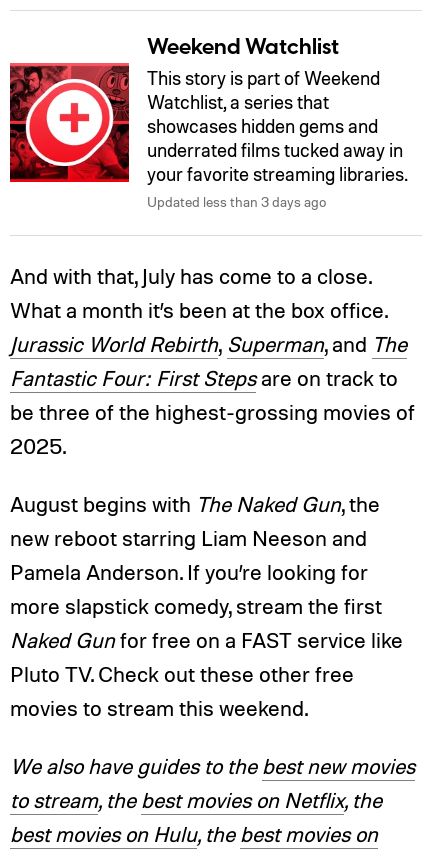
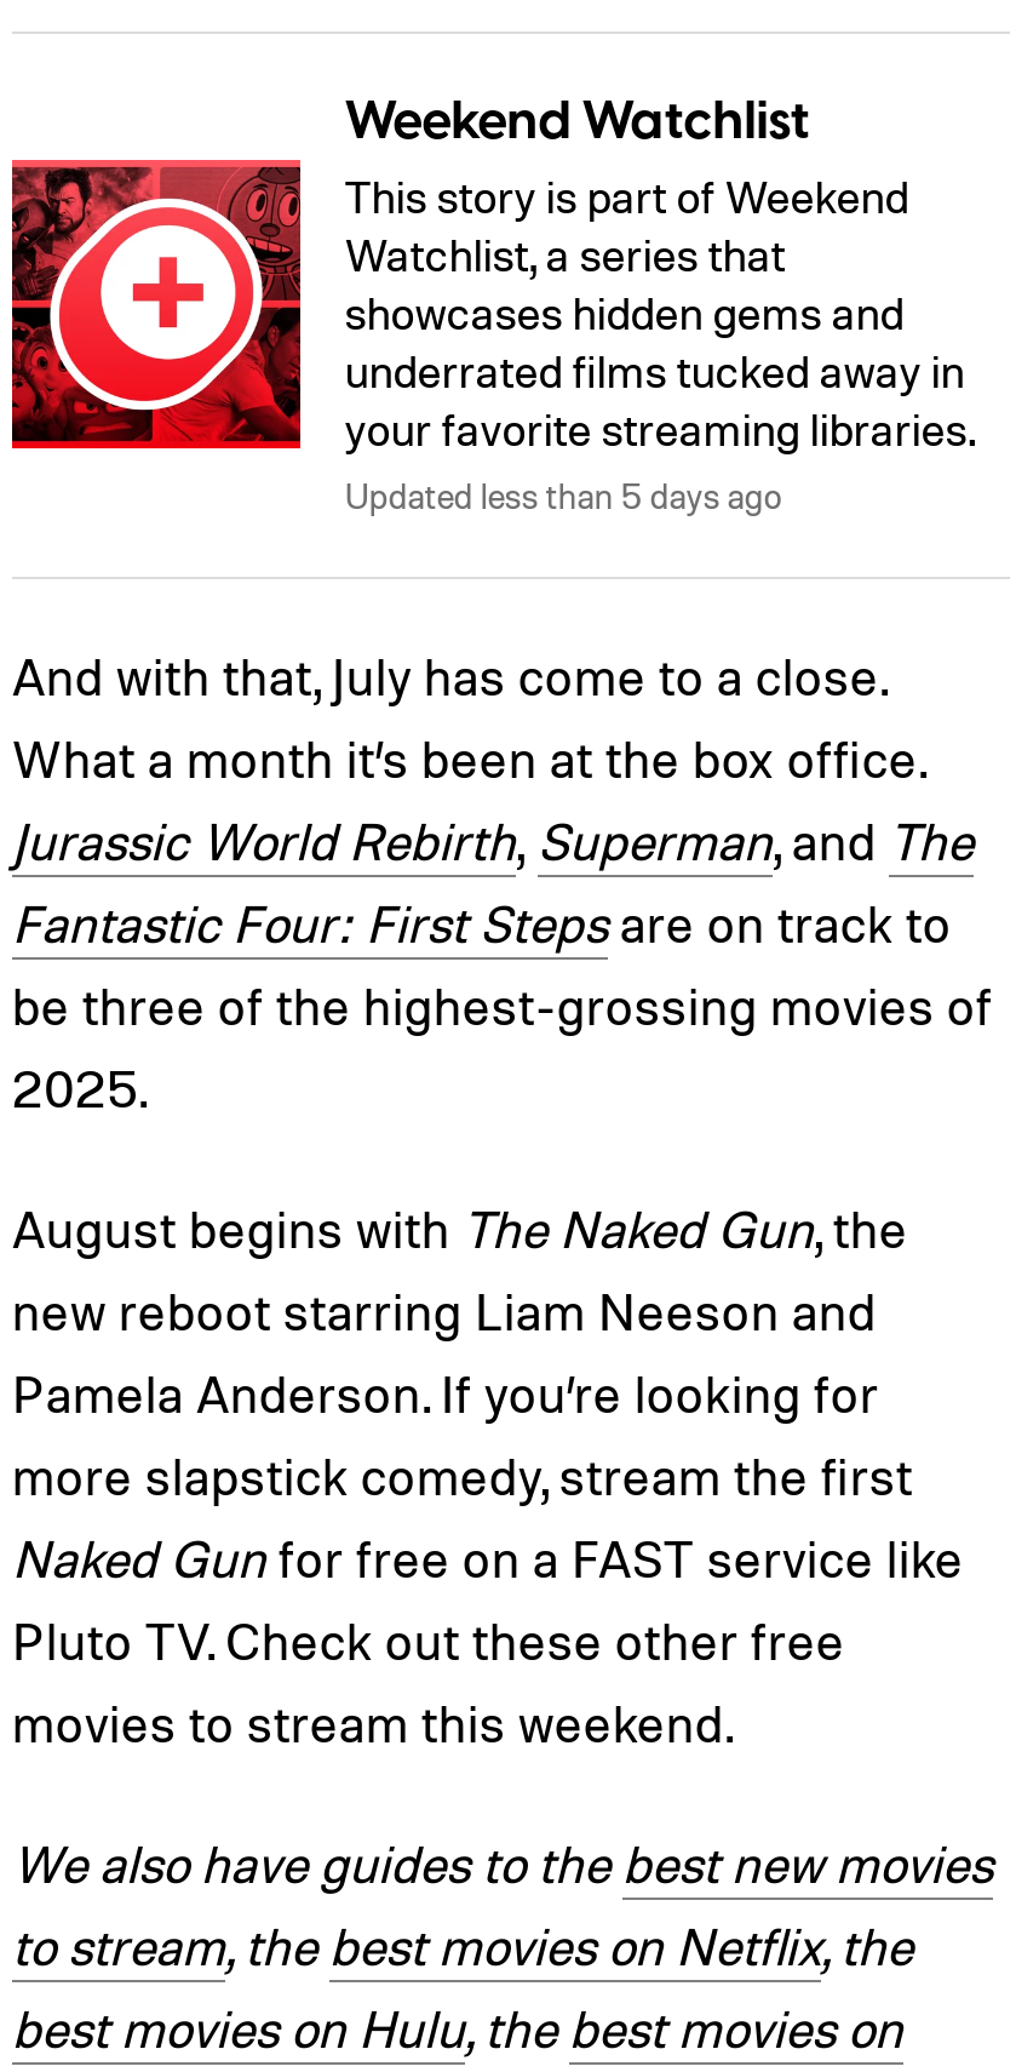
- Updated less than 3 days ago
+ Updated less than 5 days ago
